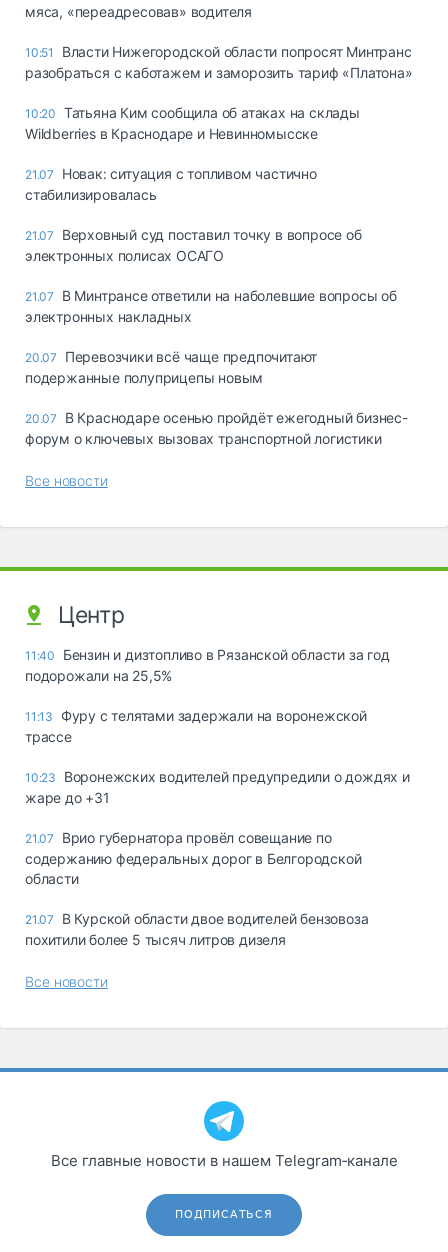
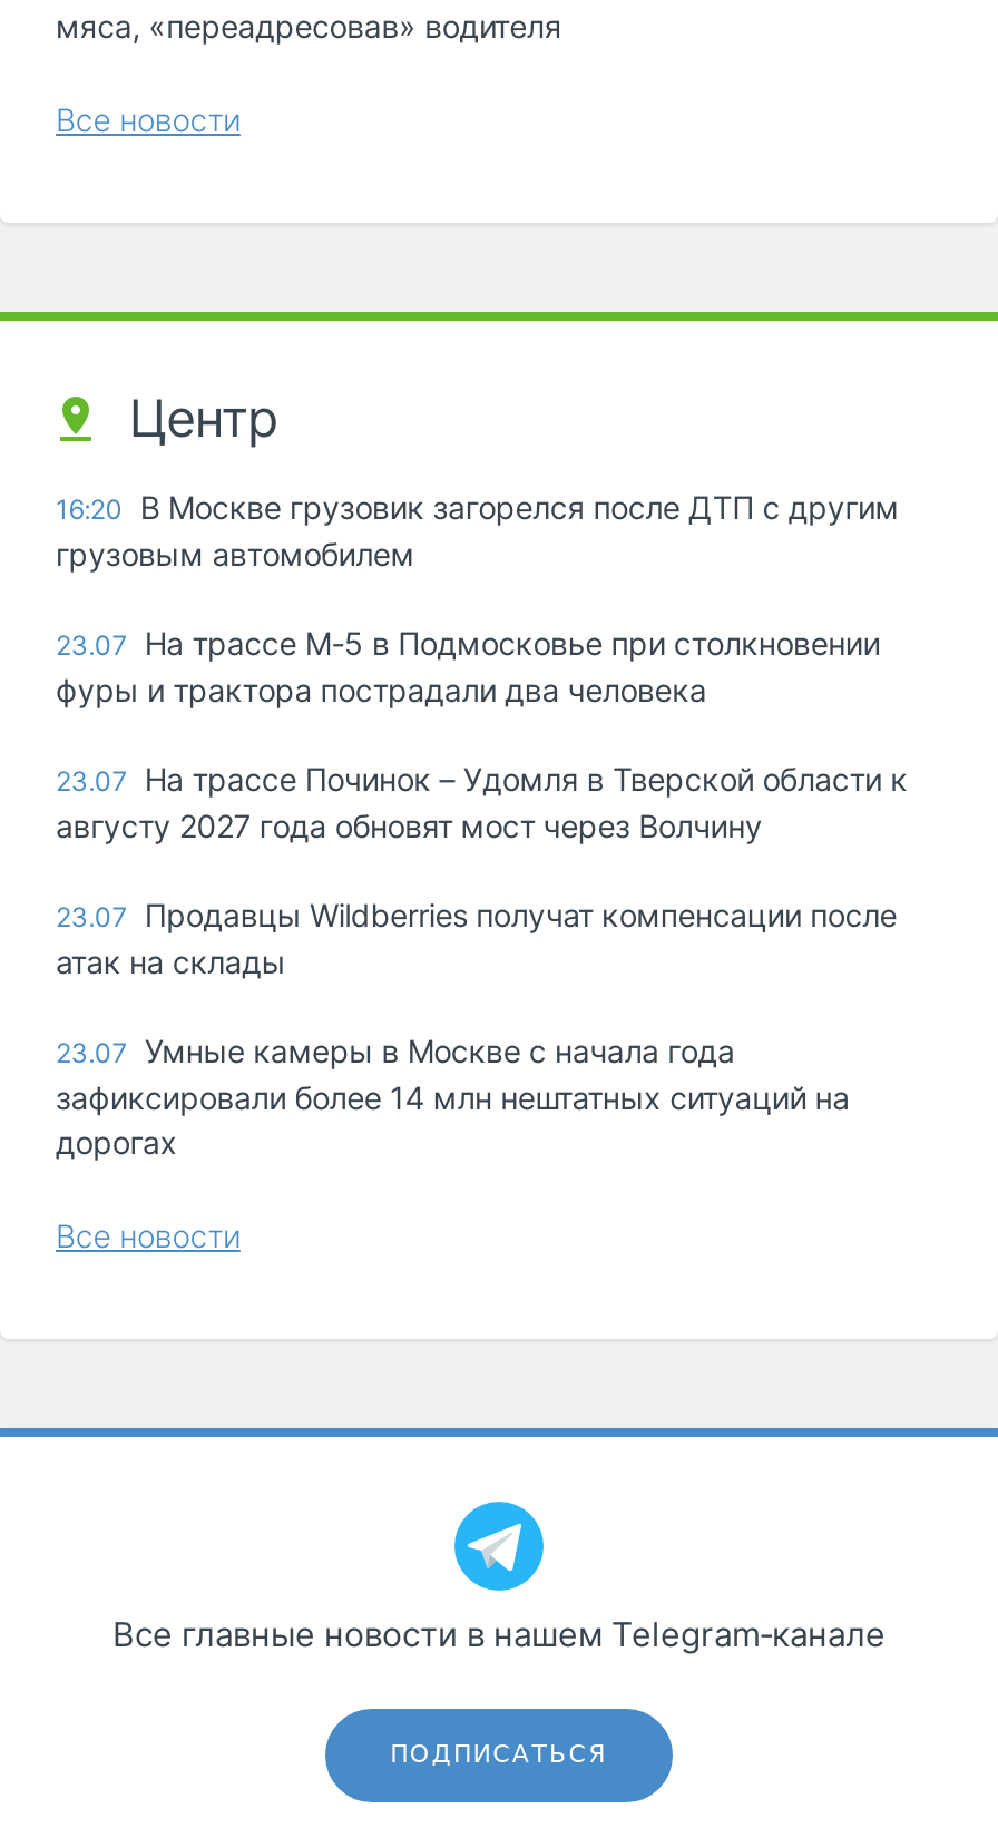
- 10:51 Власти Нижегородской области попросят Минтранс
- разобраться с каботажем и заморозить тариф «Платона»
- 10:20 Татьяна Ким сообщила об атаках на склады
- Wildberries в Краснодаре и Невинномысске
- 21.07 Новак: ситуация с топливом частично
- стабилизировалась
- 21.07 Верховный суд поставил точку в вопросе об
- электронных полисах ОСАГО
- 21.07 В Минтрансе ответили на наболевшие вопросы об
- электронных накладных
- 20.07 Перевозчики всё чаще предпочитают
- подержанные полуприцепы новым
- 20.07 В Краснодаре осенью пройдёт ежегодный бизнес-
- форум о ключевых вызовах транспортной логистики

- 11:40 Бензин и дизтопливо в Рязанской области за год
- подорожали на 25,5%
+ 16:20 В Москве грузовик загорелся после ДТП с другим
+ грузовым автомобилем

- 11:13 Фуру с телятами задержали на воронежской
- трассе
+ 23.07 На трассе М-5 в Подмосковье при столкновении
+ фуры и трактора пострадали два человека

- 10:23 Воронежских водителей предупредили о дождях и
- жаре до +31
+ 23.07 На трассе Починок – Удомля в Тверской области к
+ августу 2027 года обновят мост через Волчину

- 21.07 Врио губернатора провёл совещание по
- содержанию федеральных дорог в Белгородской
- области
+ 23.07 Продавцы Wildberries получат компенсации после
+ атак на склады

- 21.07 В Курской области двое водителей бензовоза
- похитили более 5 тысяч литров дизеля
+ 23.07 Умные камеры в Москве с начала года
+ зафиксировали более 14 млн нештатных ситуаций на
+ дорогах
